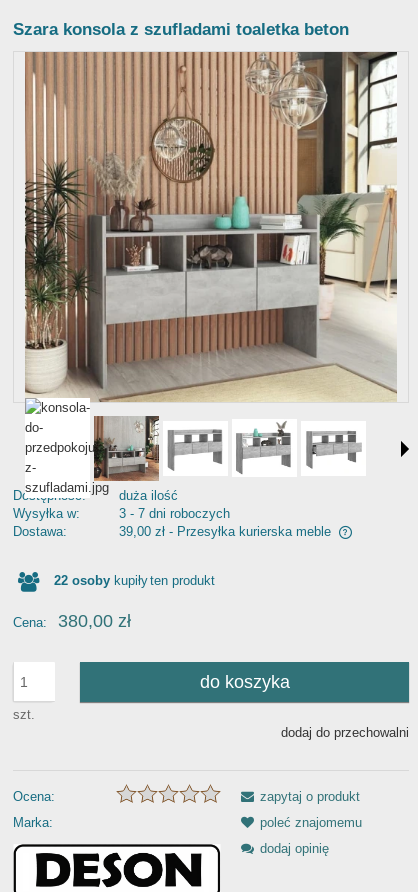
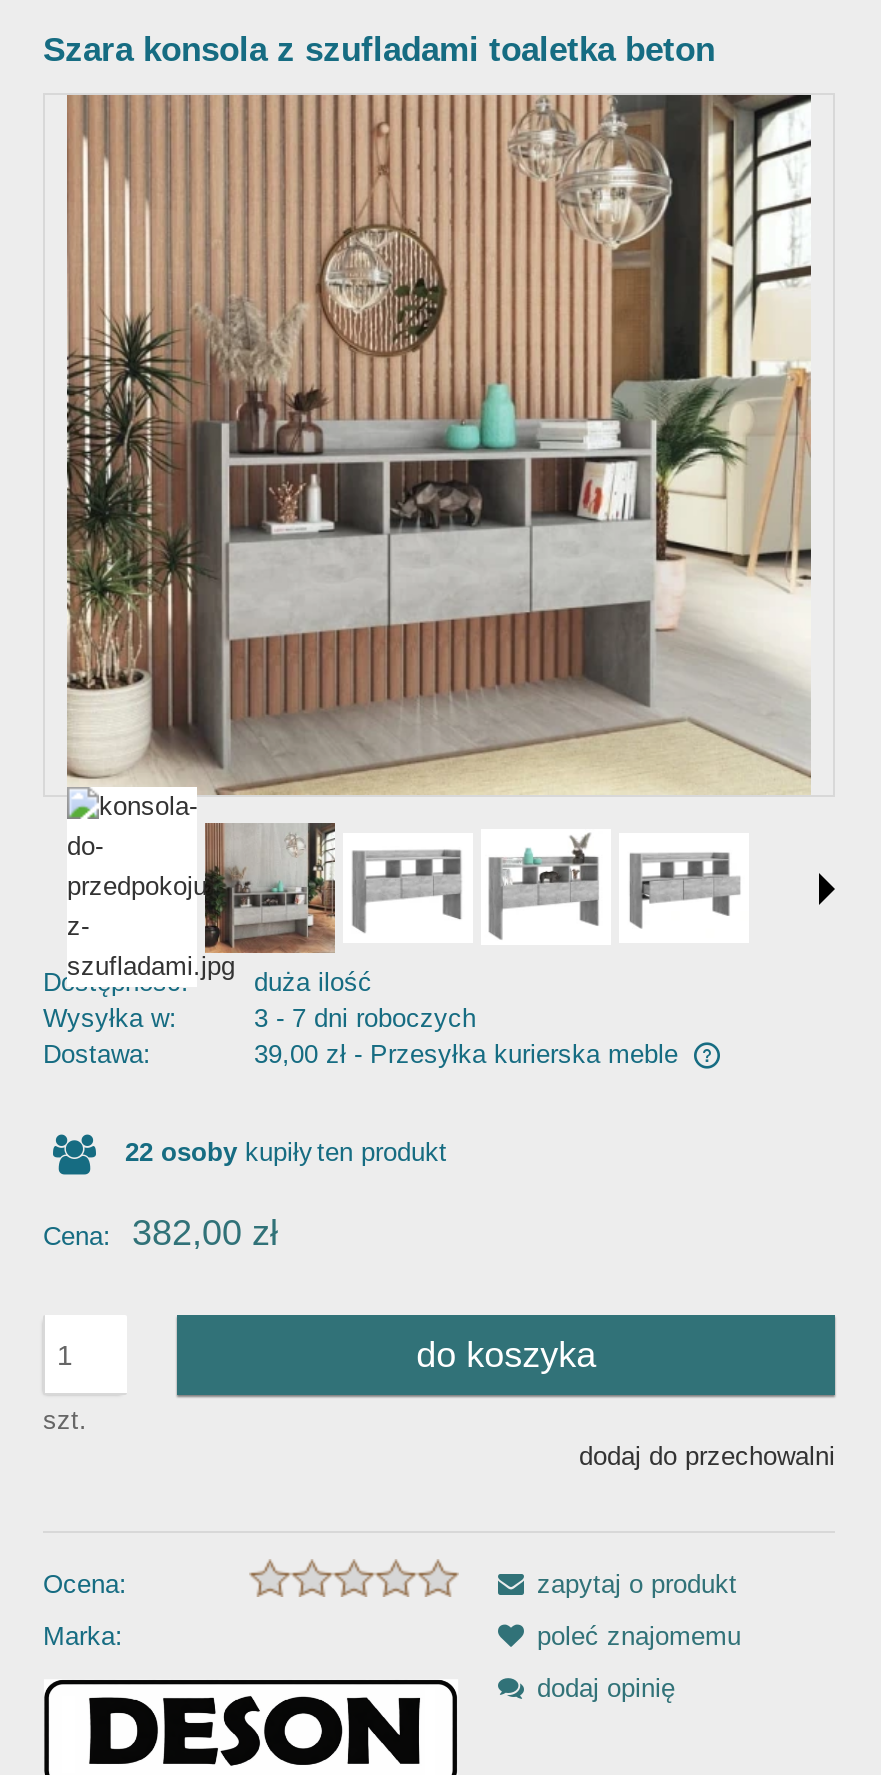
- Cena: 380,00 zł
+ Cena: 382,00 zł
